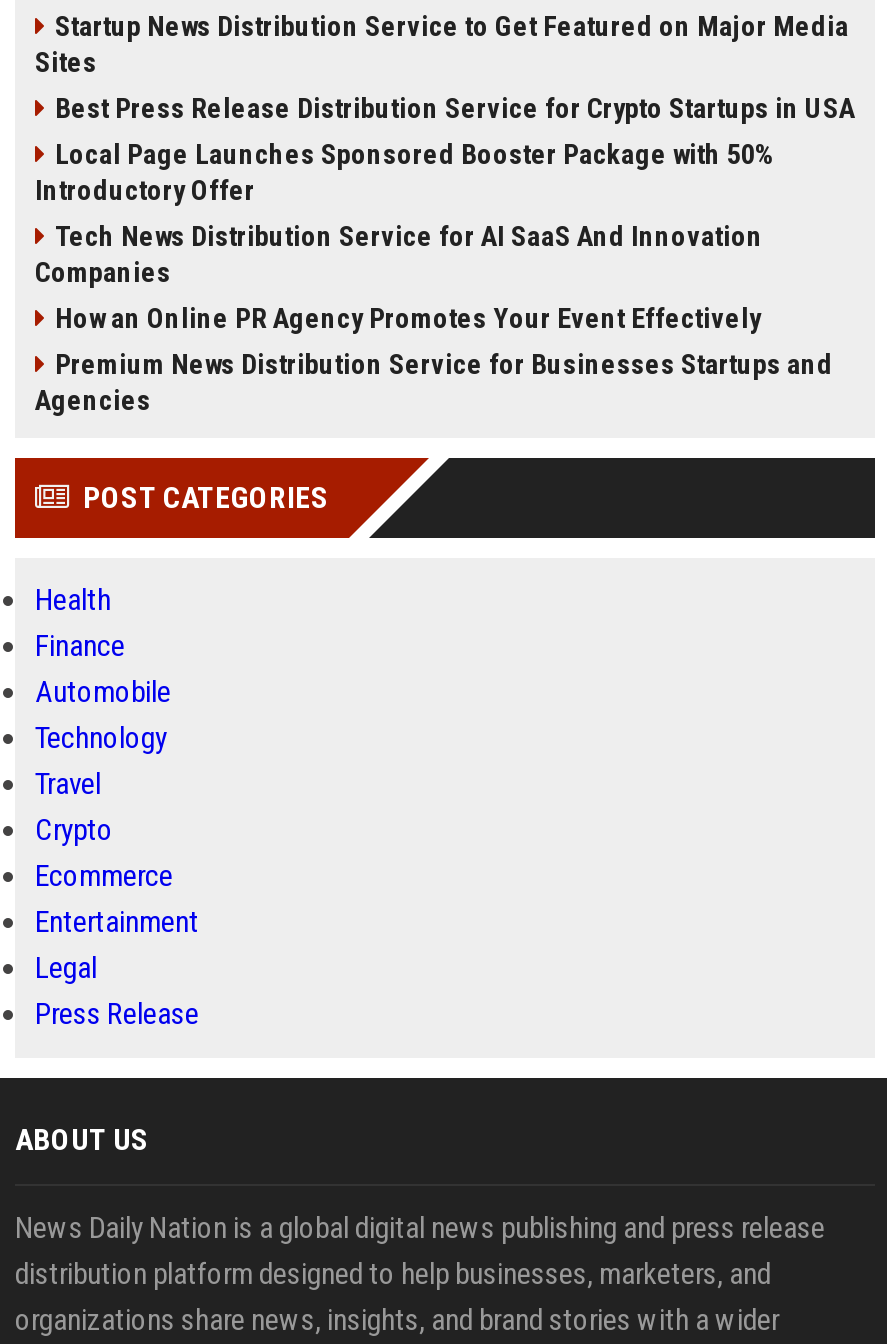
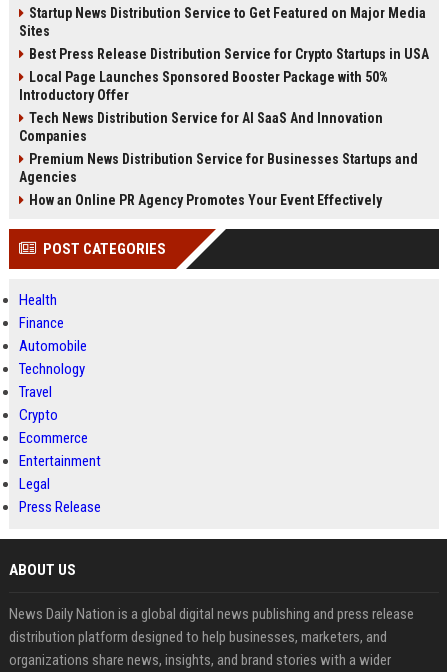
moved down: How an Online PR Agency Promotes Your Event Effectively

moved up: Premium News Distribution Service for Businesses Startups and | Agencies
